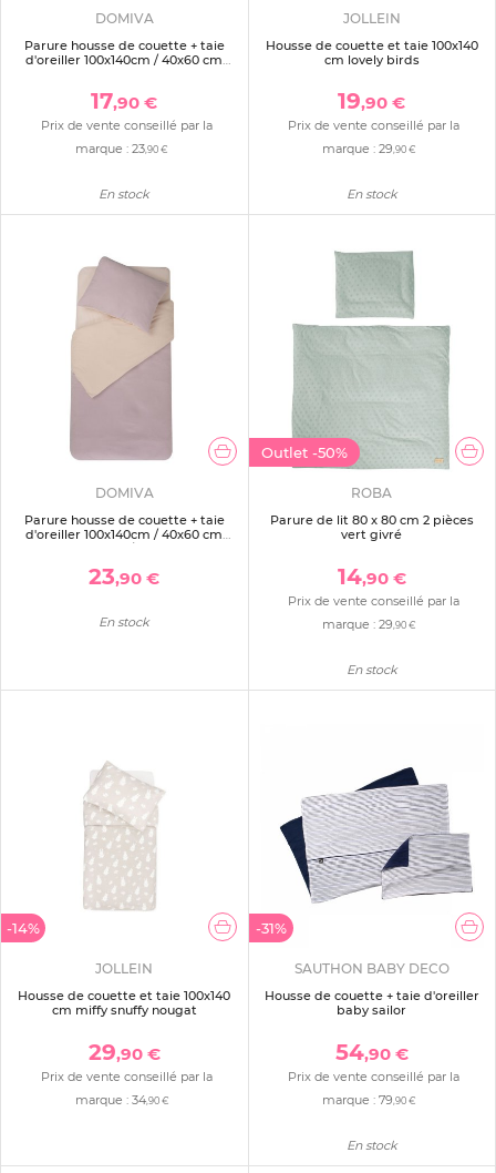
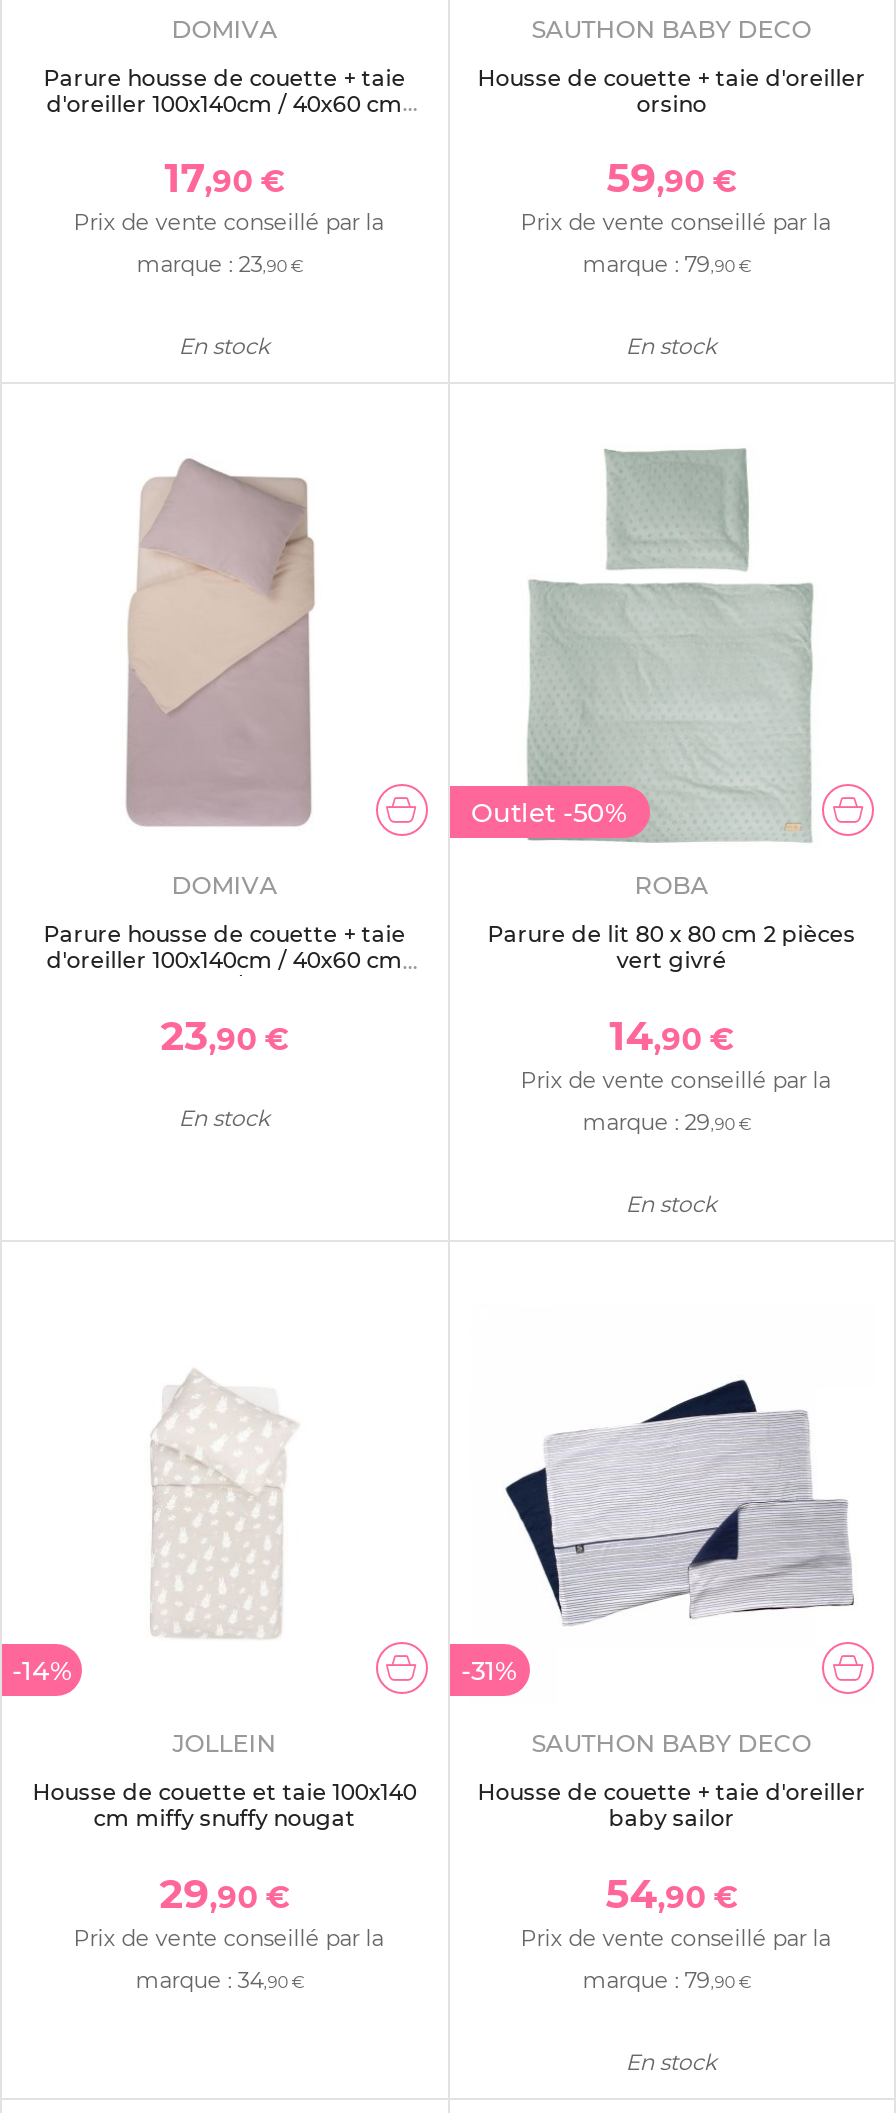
- JOLLEIN
+ SAUTHON BABY DECO

- Housse de couette et taie 100x140
- cm lovely birds
+ Housse de couette + taie d'oreiller
+ orsino

- 19,90 €
+ 59,90 €

- marque : 29,90 €
+ marque : 79,90 €
